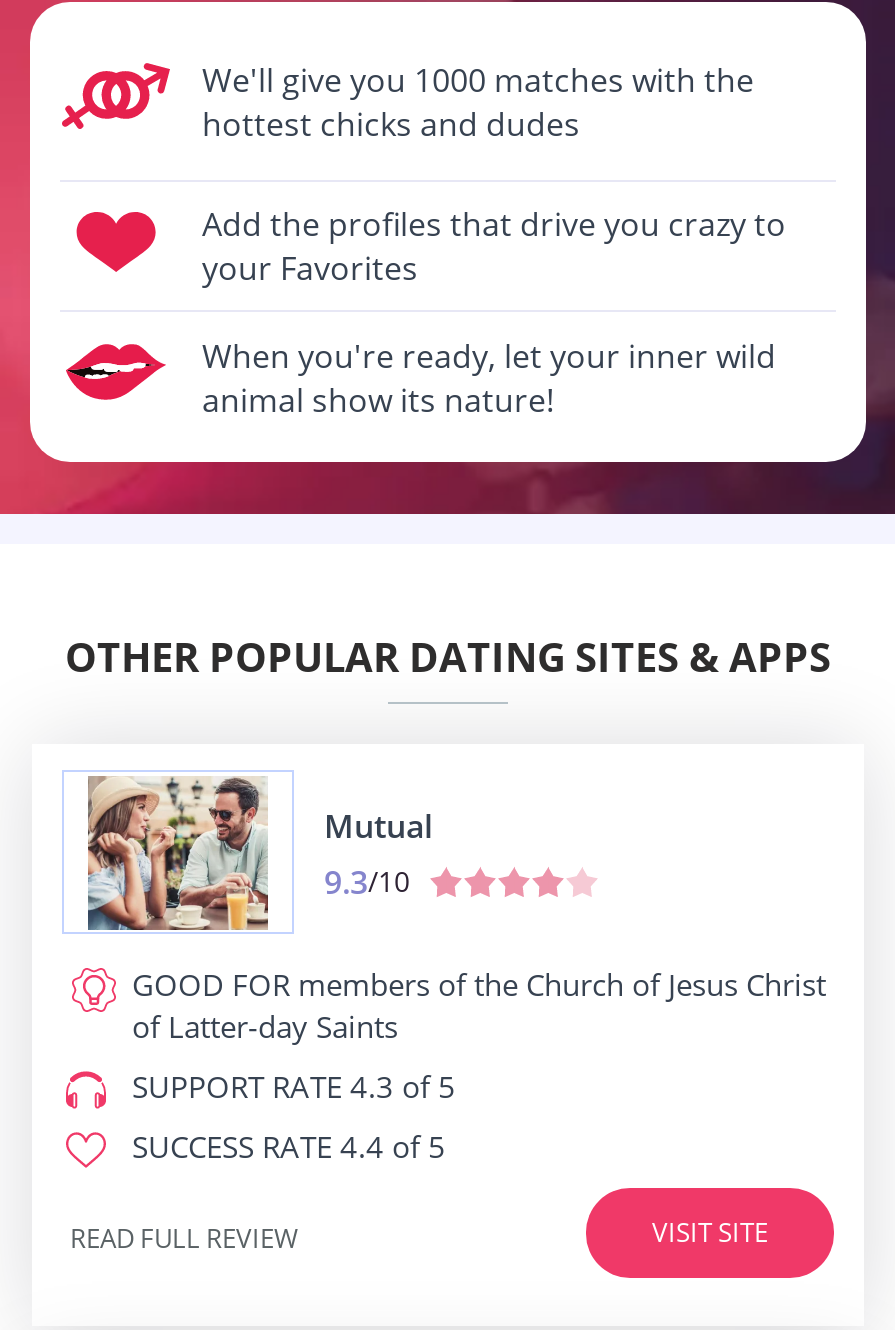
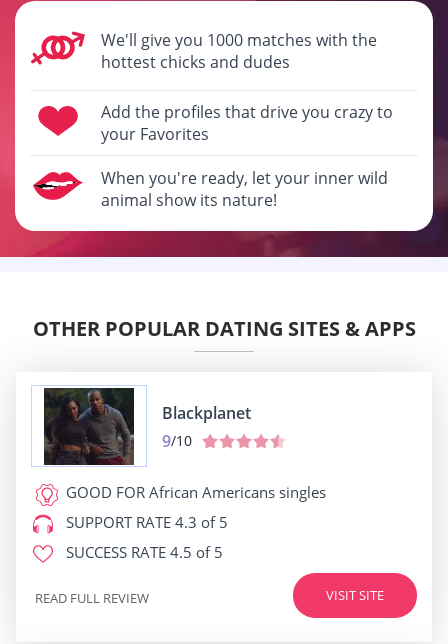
- [image]
- GOOD FOR members of the Church of Jesus Christ
- of Latter-day Saints
+ [image]
+ GOOD FOR African Americans singles

- Mutual
- 9.3/10
+ Blackplanet
+ 9/10

- SUCCESS RATE 4.4 of 5
+ SUCCESS RATE 4.5 of 5
